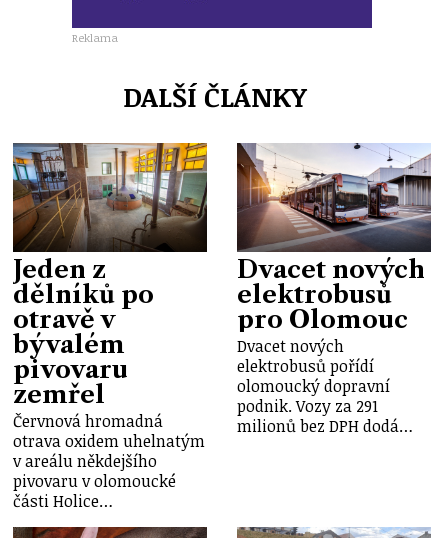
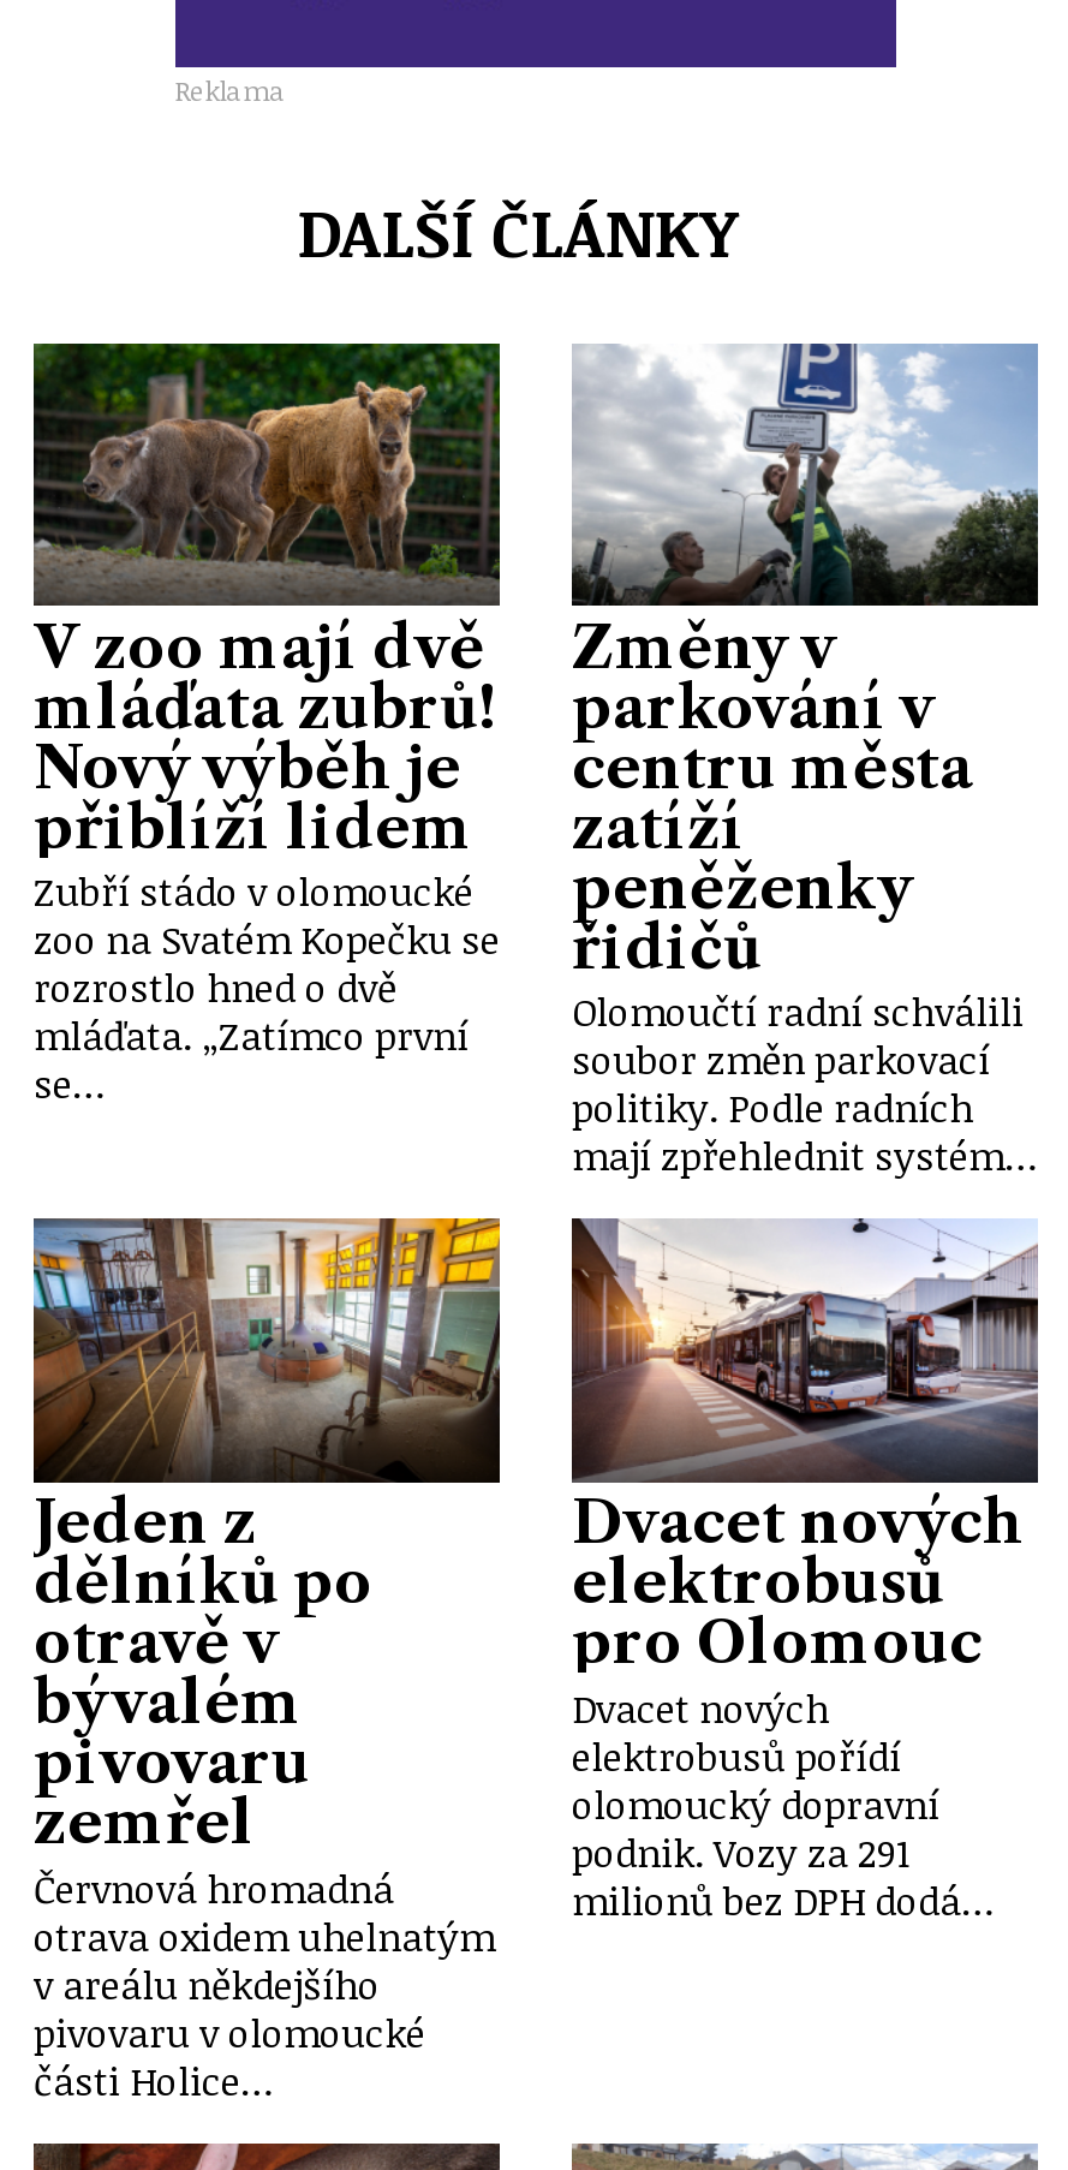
+ [image]
+ V zoo mají dvě
+ mláďata zubrů!
+ Nový výběh je
+ přiblíží lidem
+ Zubří stádo v olomoucké
+ zoo na Svatém Kopečku se
+ rozrostlo hned o dvě
+ mláďata. „Zatímco první
+ se…

+ [image]
+ Změny v
+ parkování v
+ centru města
+ zatíží
+ peněženky
+ řidičů
+ Olomoučtí radní schválili
+ soubor změn parkovací
+ politiky. Podle radních
+ mají zpřehlednit systém…
